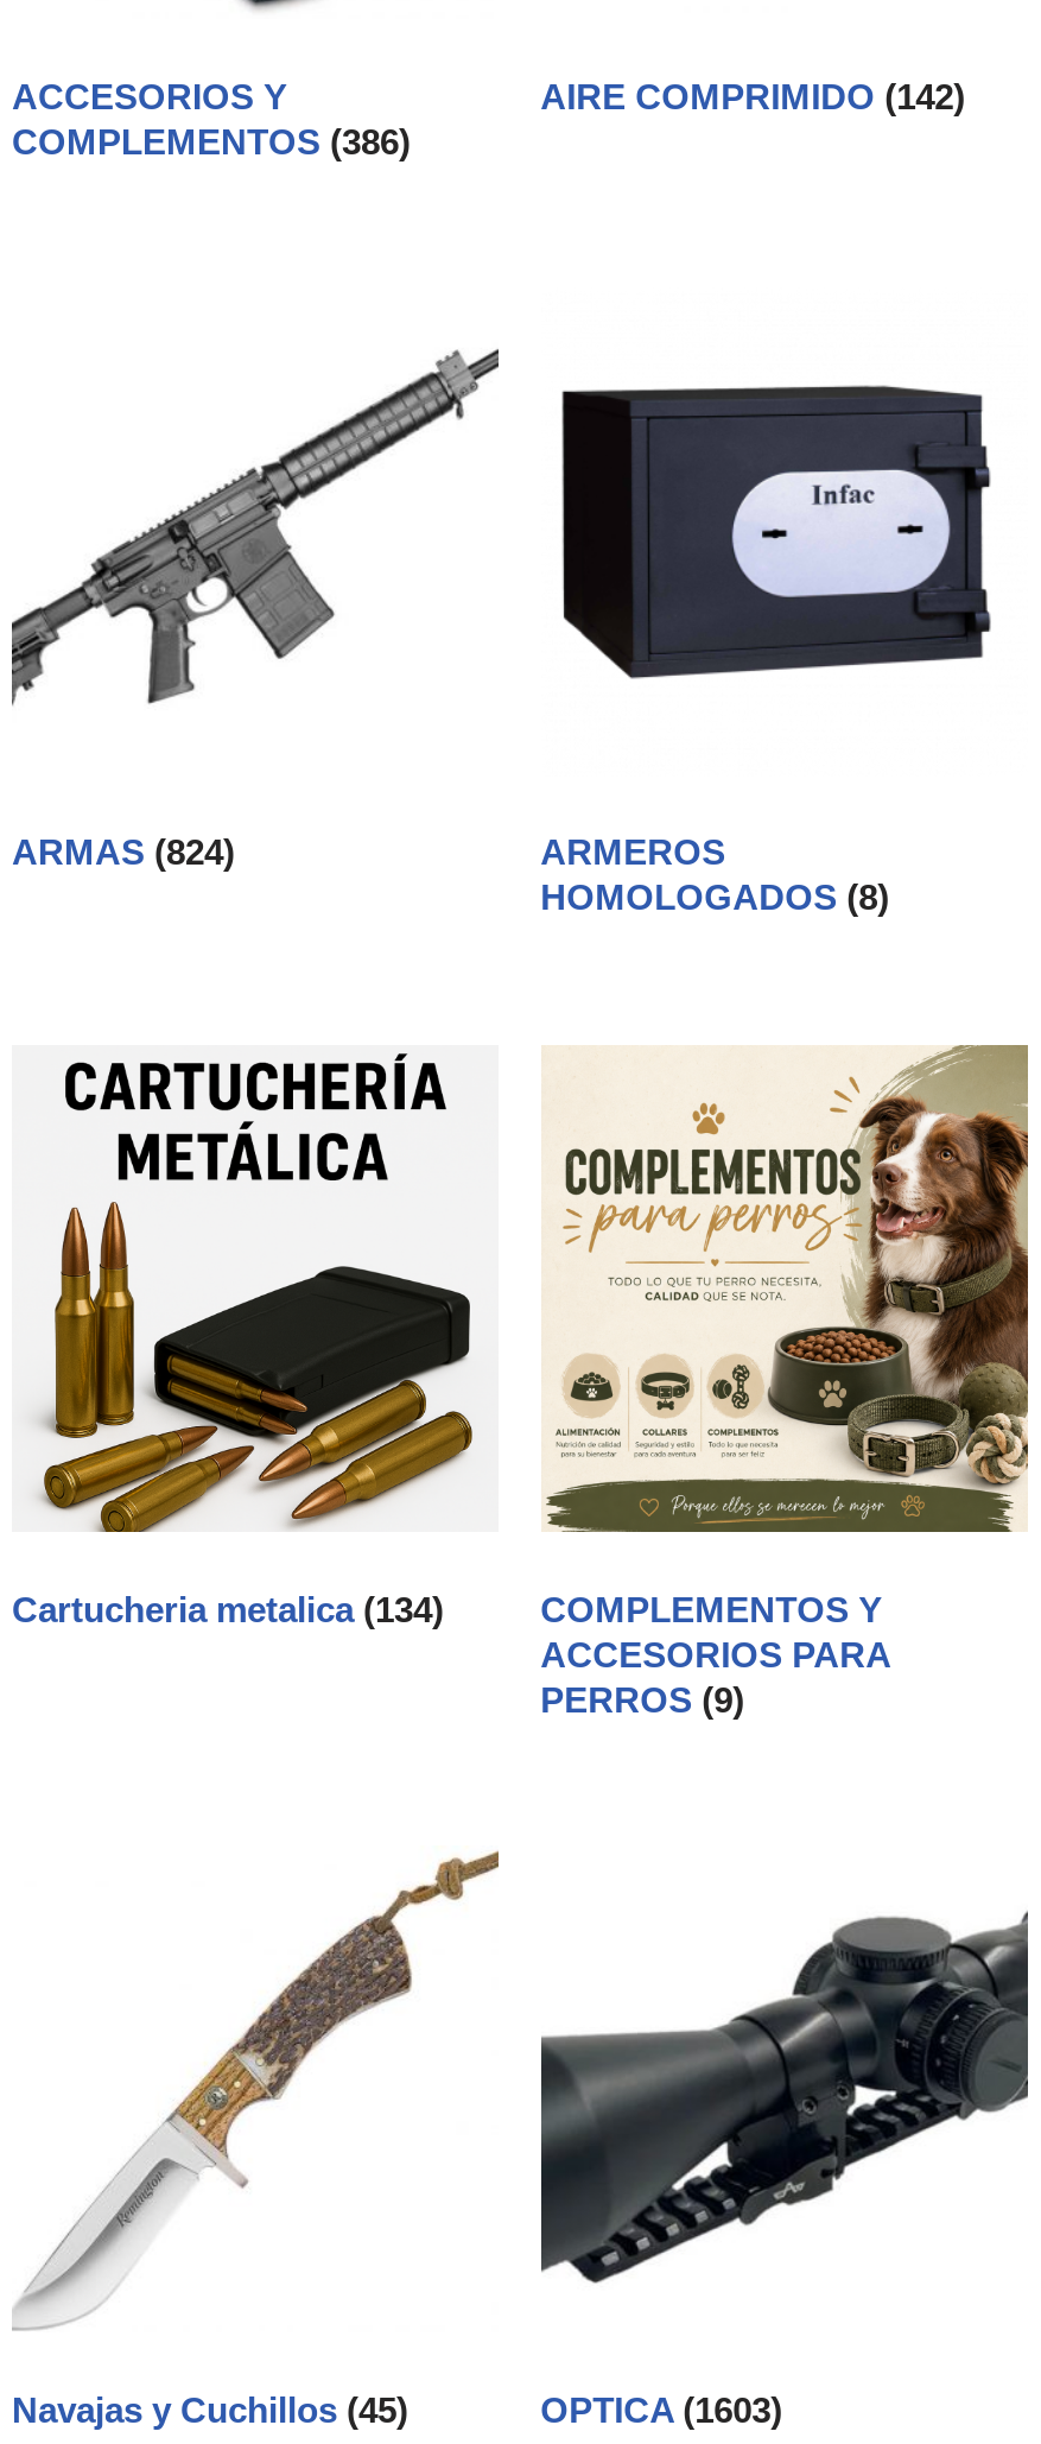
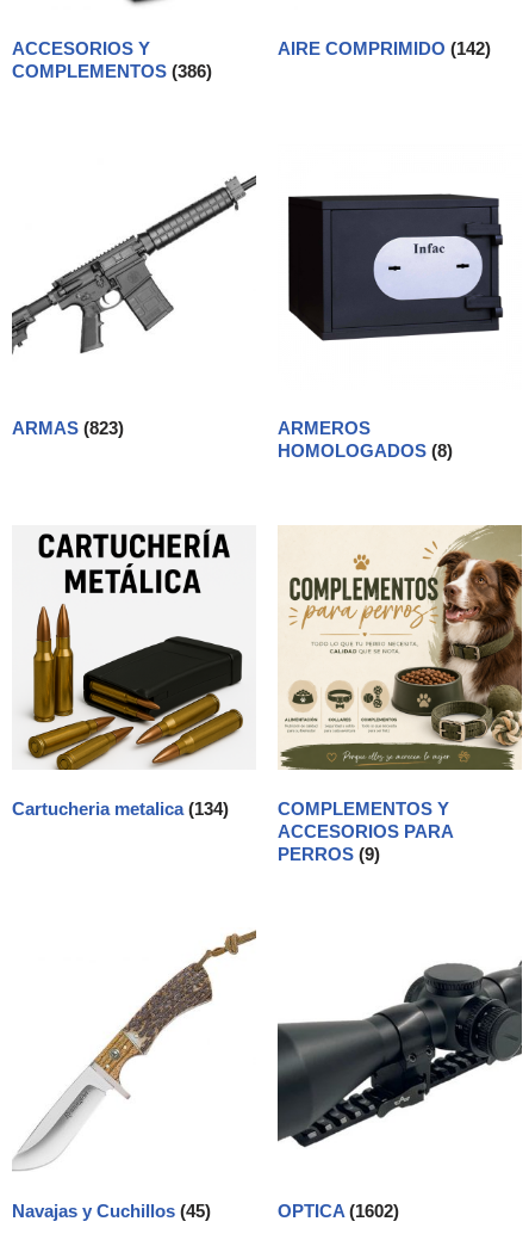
- ARMAS (824)
+ ARMAS (823)

- OPTICA (1603)
+ OPTICA (1602)
